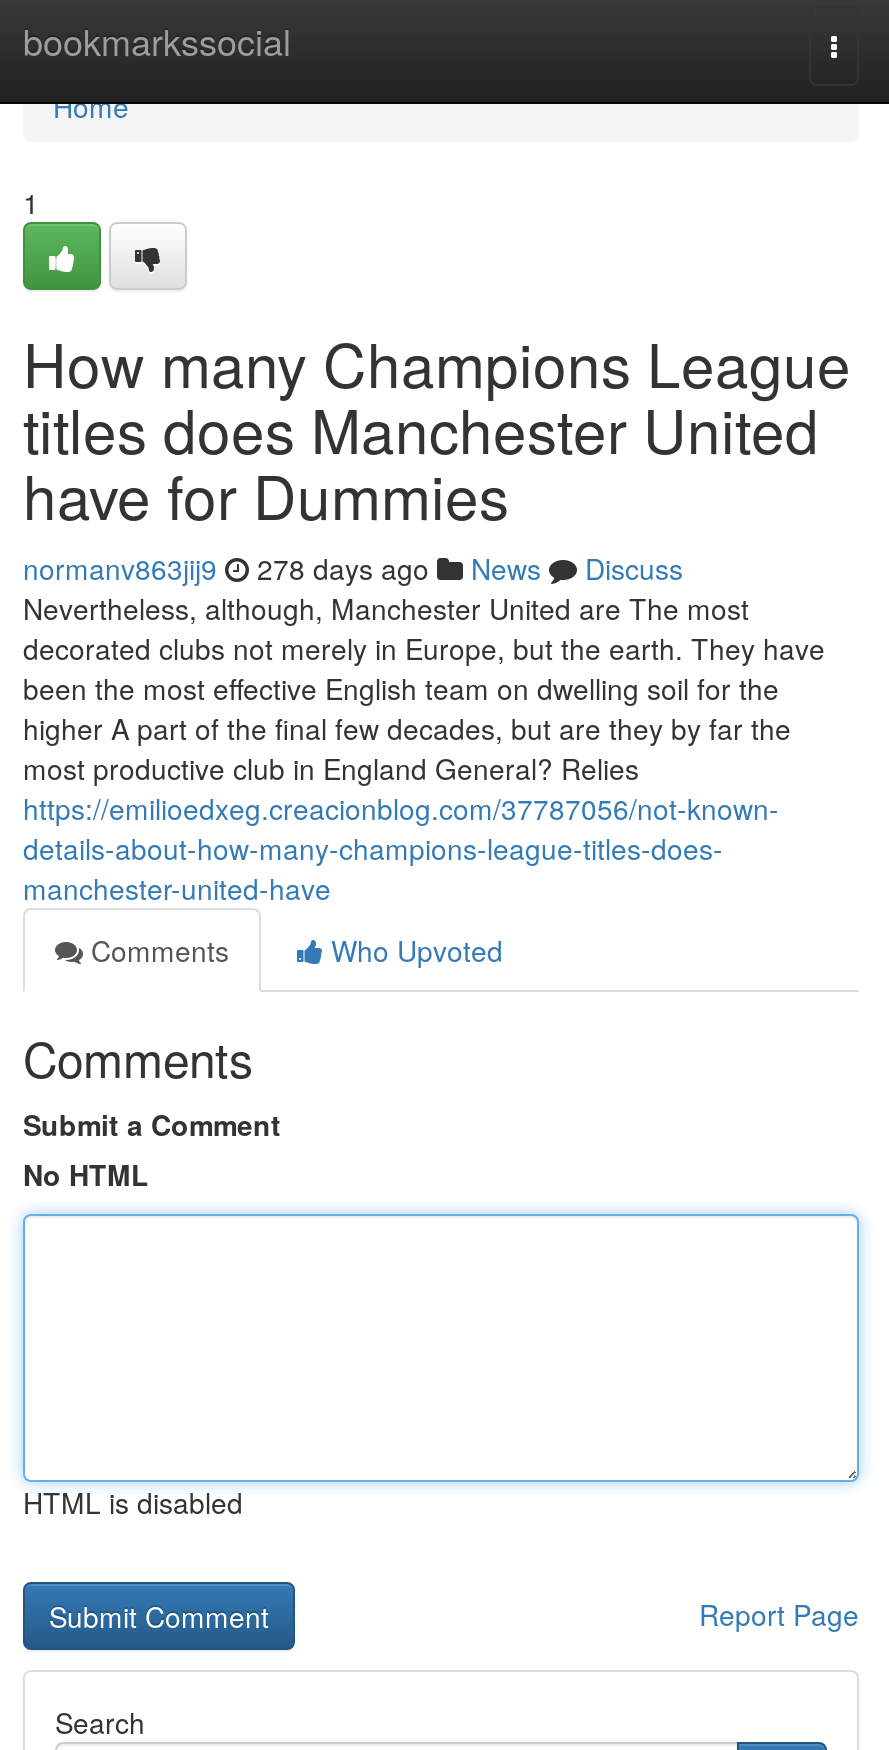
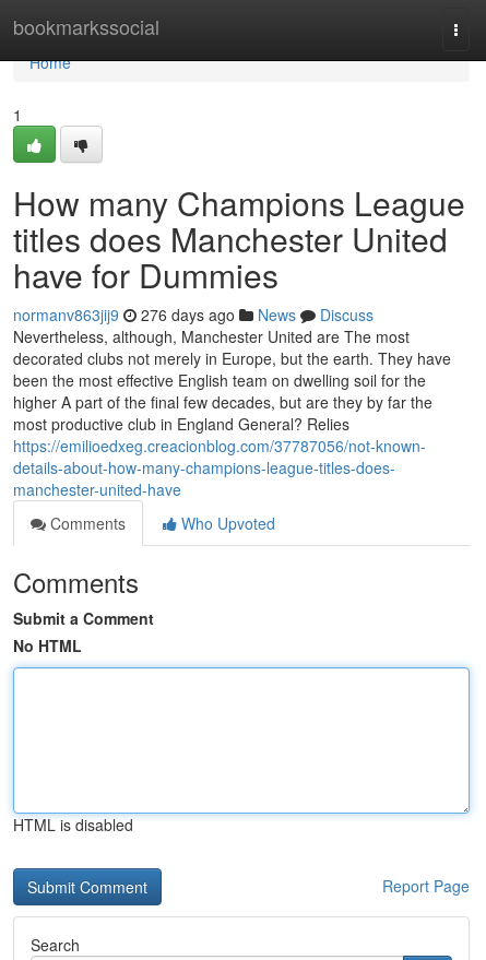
- normanv863jij9 278 days ago News Discuss
+ normanv863jij9 276 days ago News Discuss
